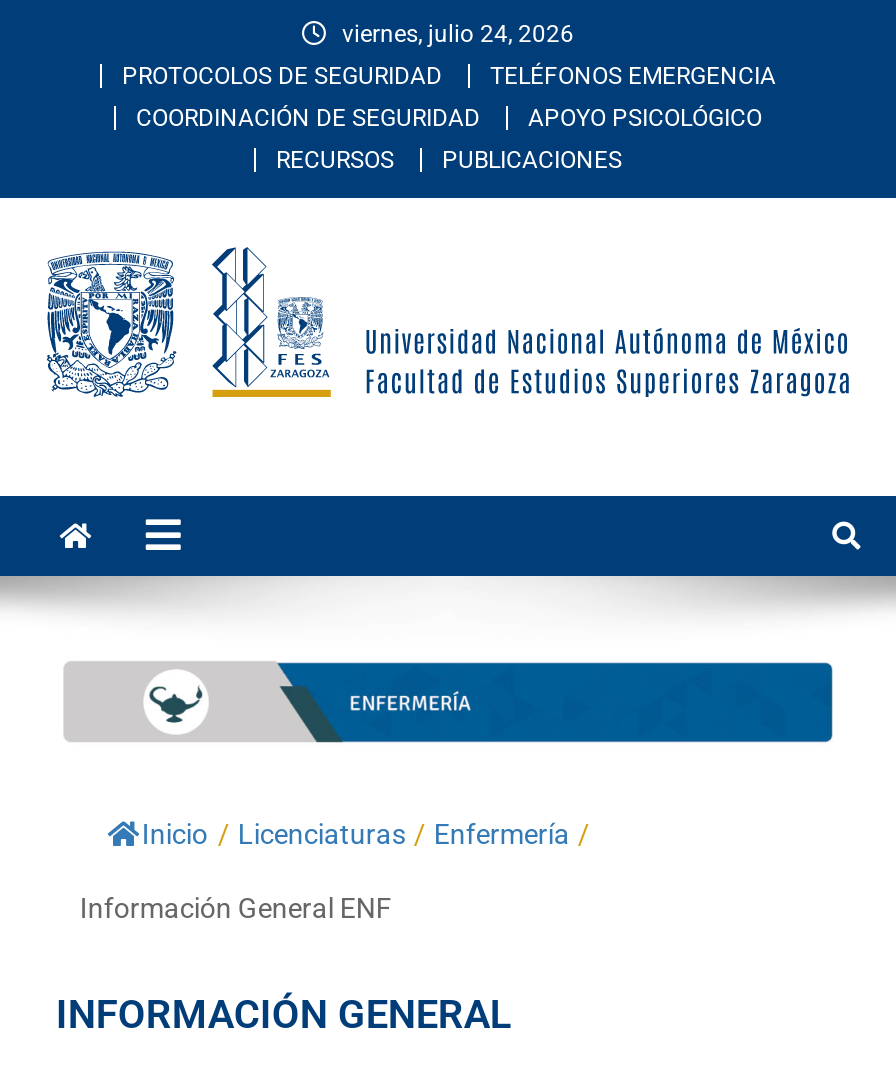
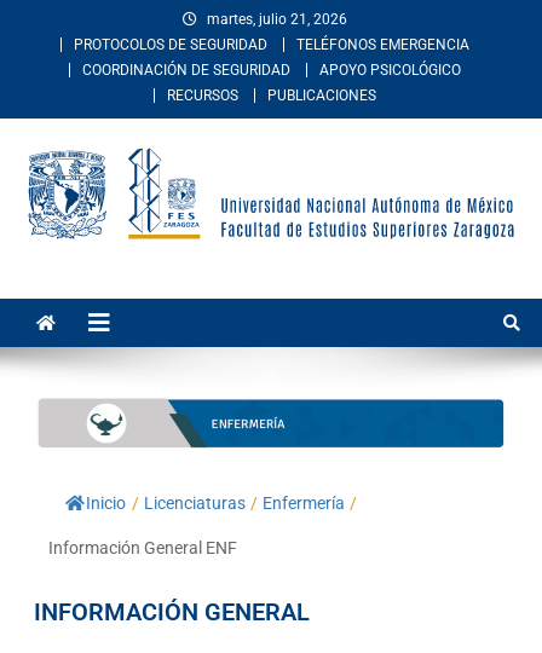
- viernes, julio 24, 2026
+ martes, julio 21, 2026
